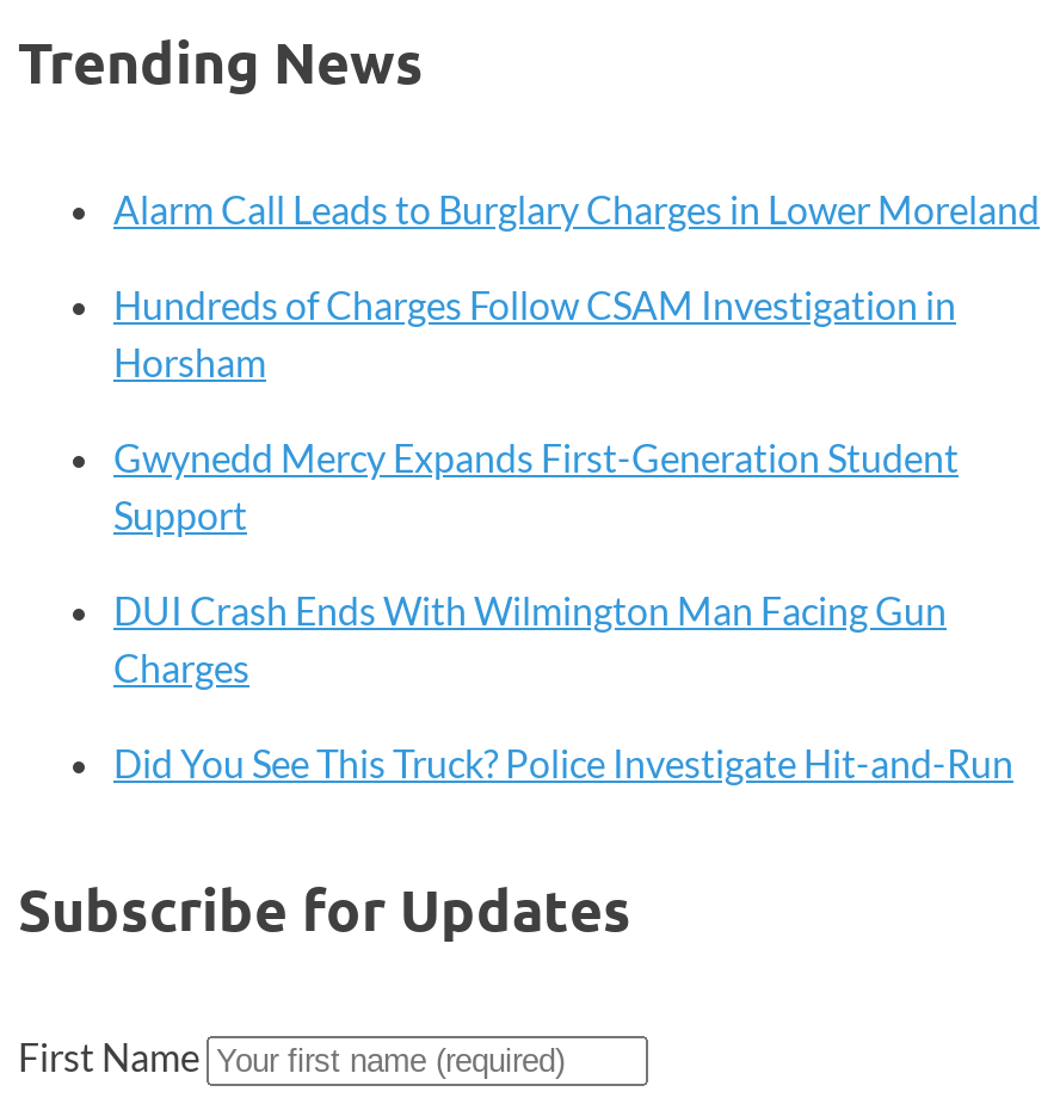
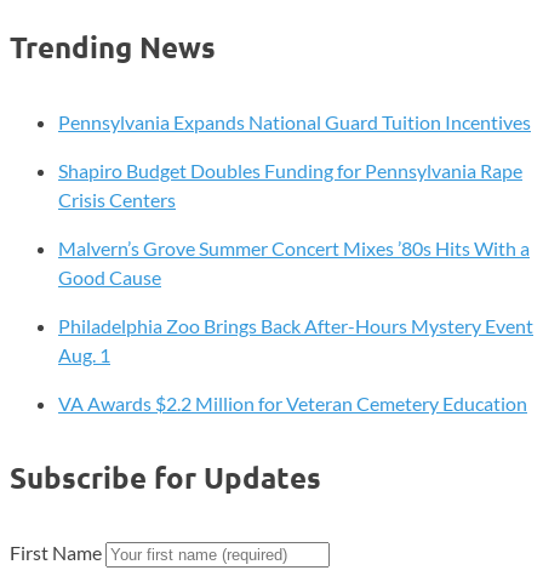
- Alarm Call Leads to Burglary Charges in Lower Moreland
+ Pennsylvania Expands National Guard Tuition Incentives

- Hundreds of Charges Follow CSAM Investigation in
- Horsham
+ Shapiro Budget Doubles Funding for Pennsylvania Rape
+ Crisis Centers

- Gwynedd Mercy Expands First-Generation Student
- Support
+ Malvern’s Grove Summer Concert Mixes ’80s Hits With a
+ Good Cause

- DUI Crash Ends With Wilmington Man Facing Gun
- Charges
+ Philadelphia Zoo Brings Back After-Hours Mystery Event
+ Aug. 1

- Did You See This Truck? Police Investigate Hit-and-Run
+ VA Awards $2.2 Million for Veteran Cemetery Education
